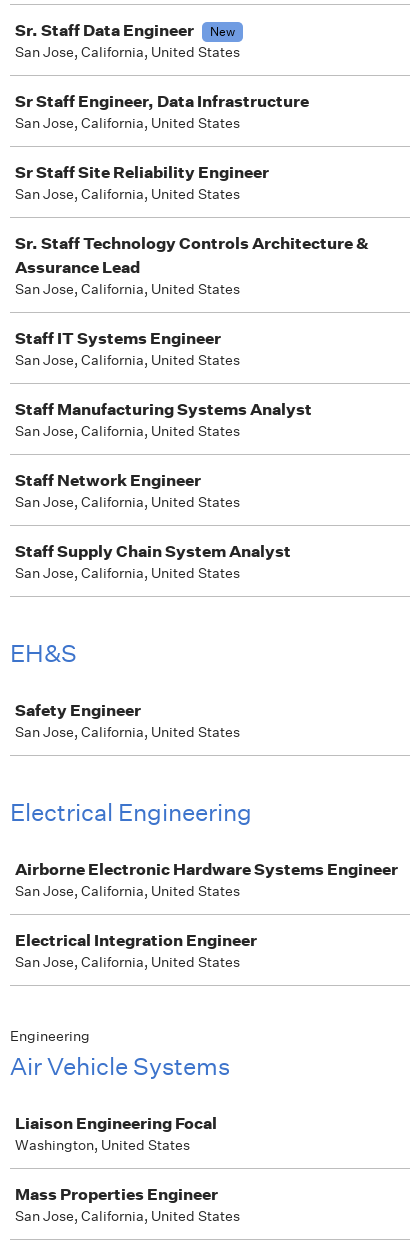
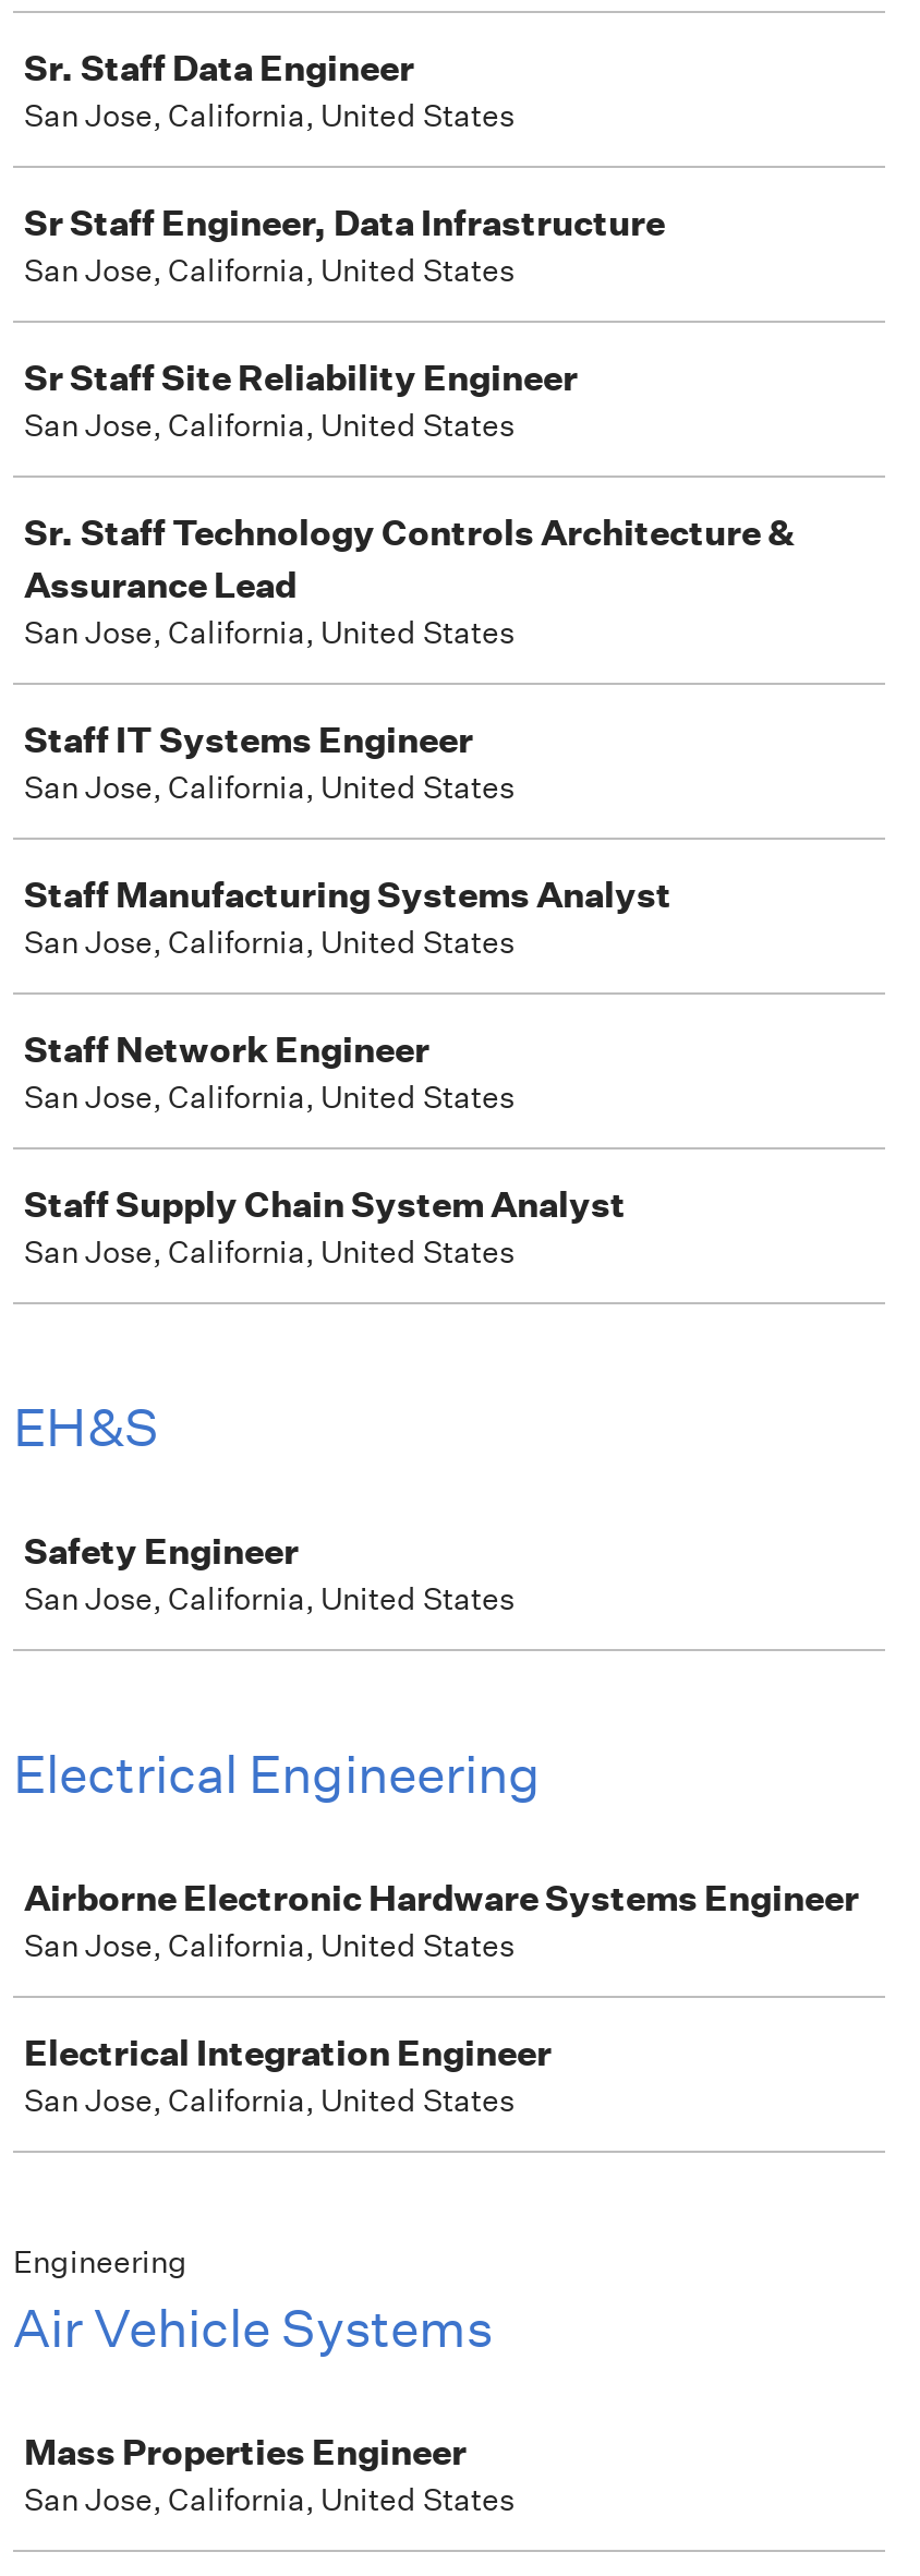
- New

- Liaison Engineering Focal
- Washington, United States
